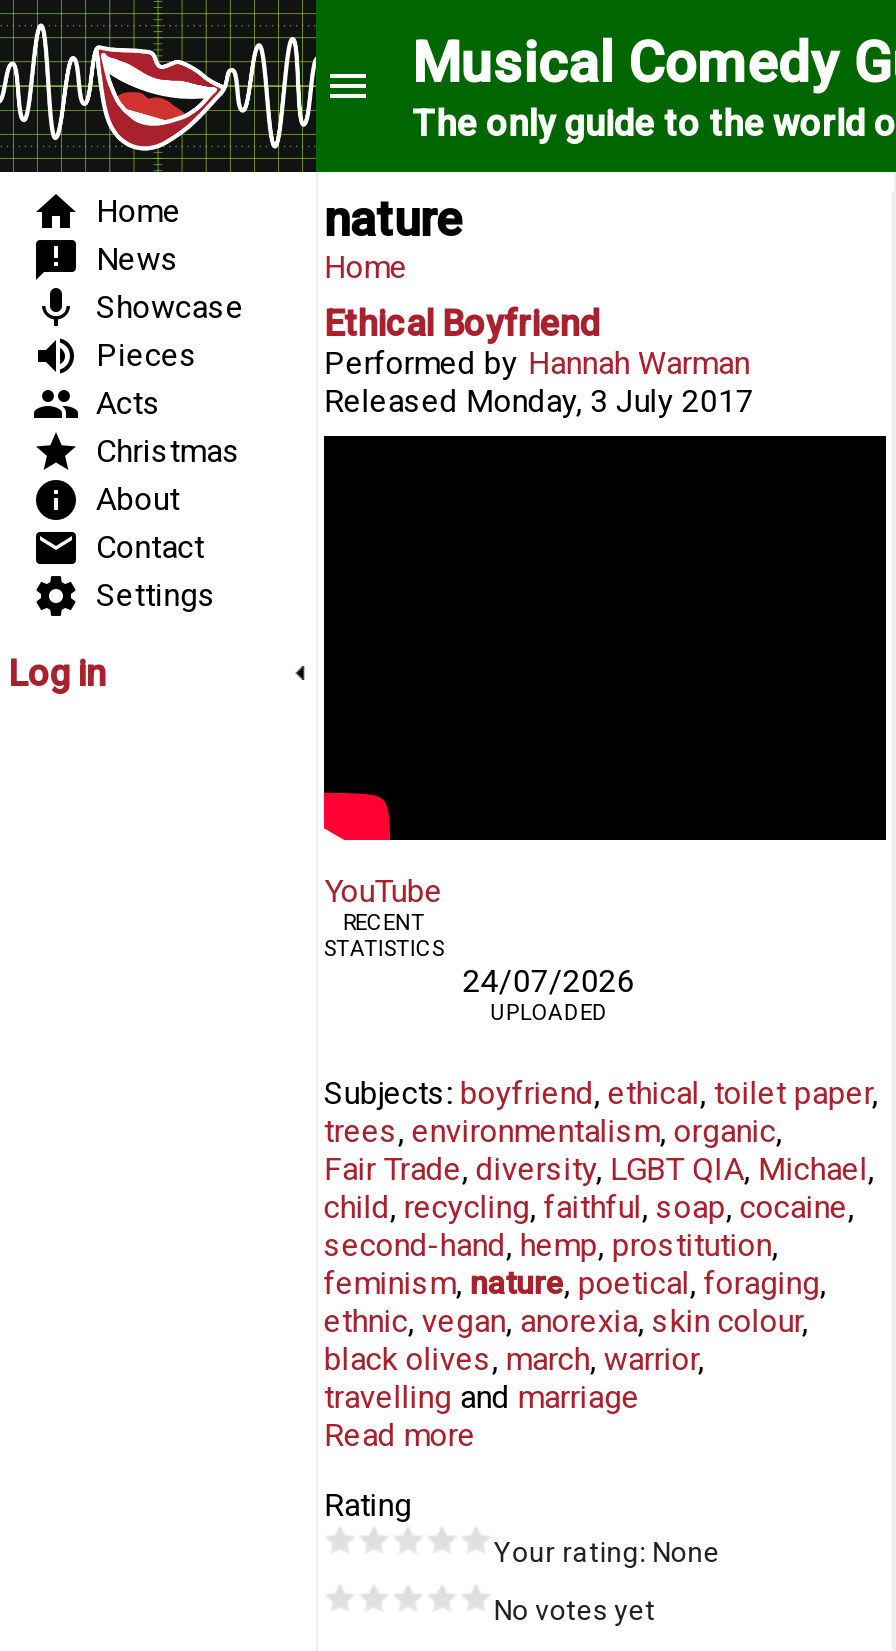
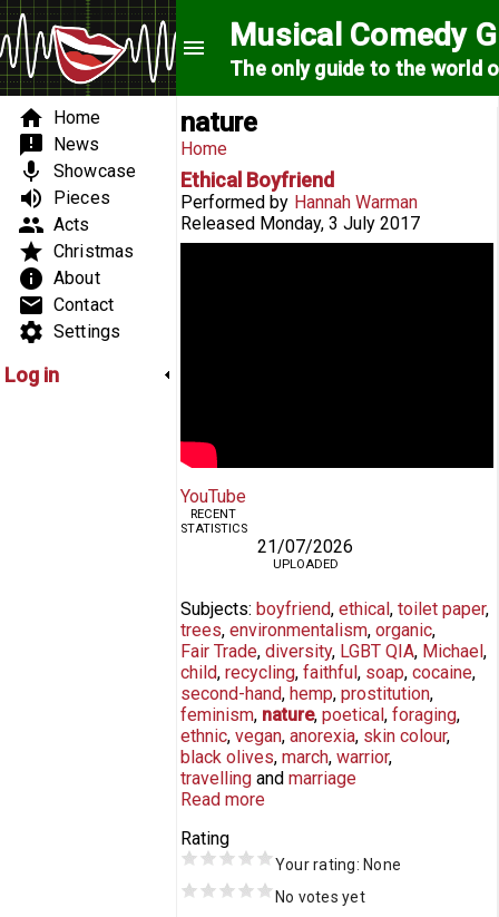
- 24/07/2026
+ 21/07/2026
